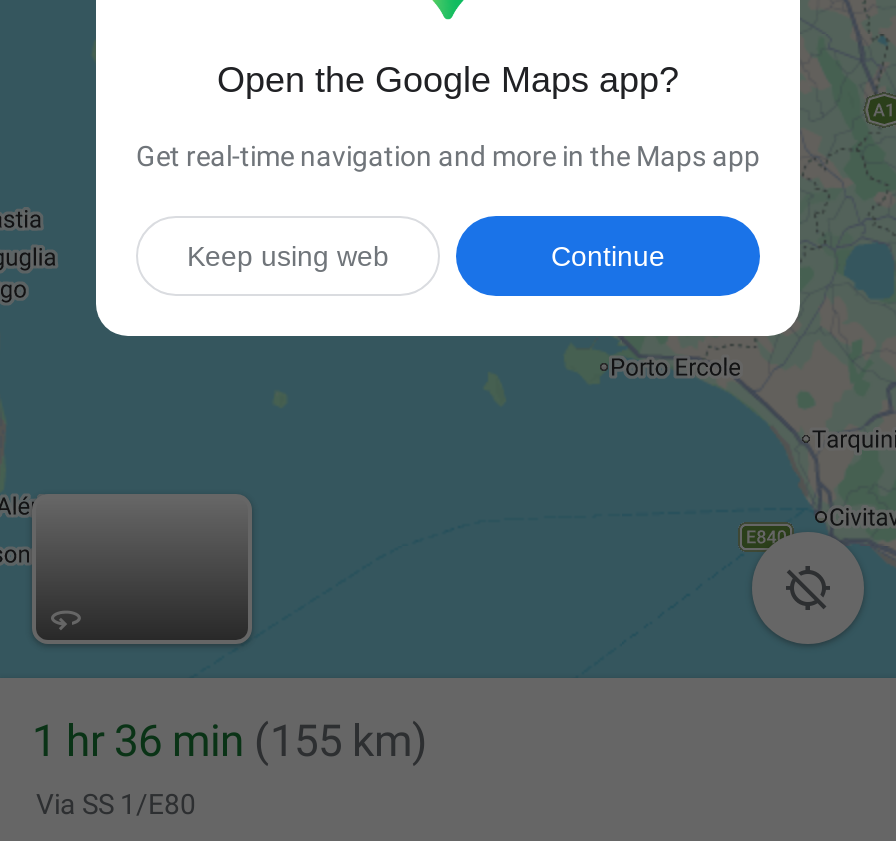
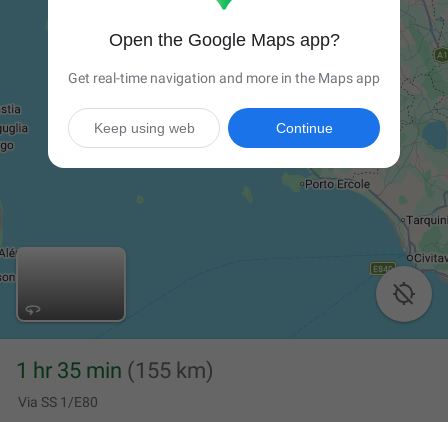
- 1 hr 36 min (155 km)
+ 1 hr 35 min (155 km)
